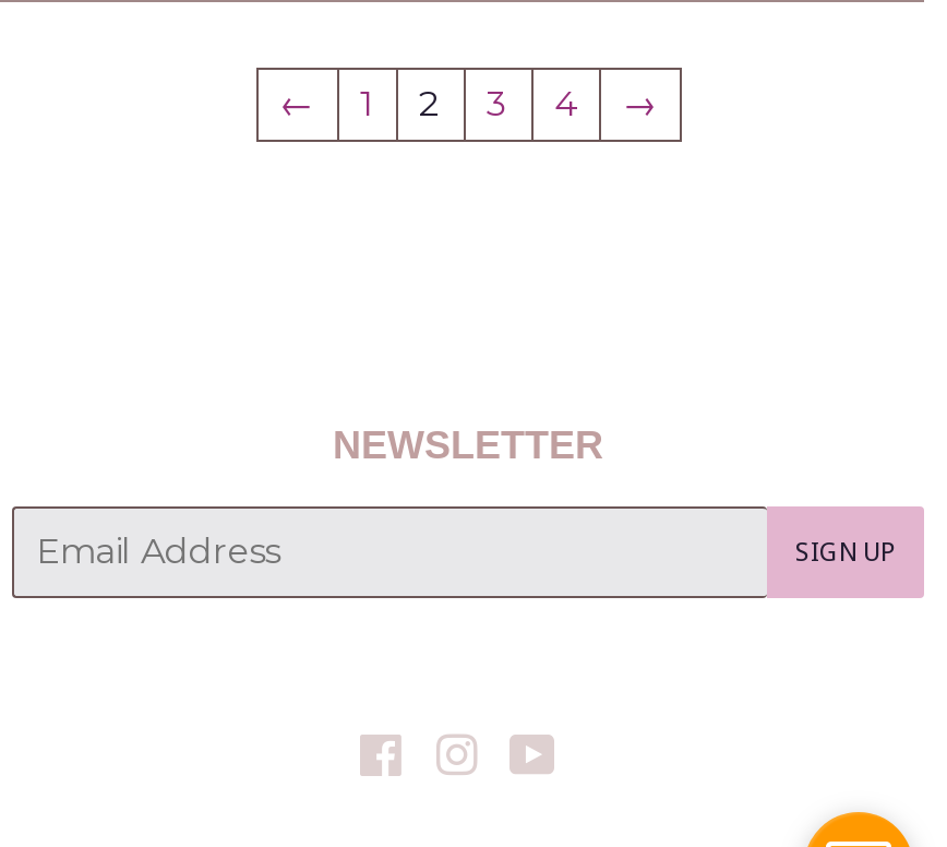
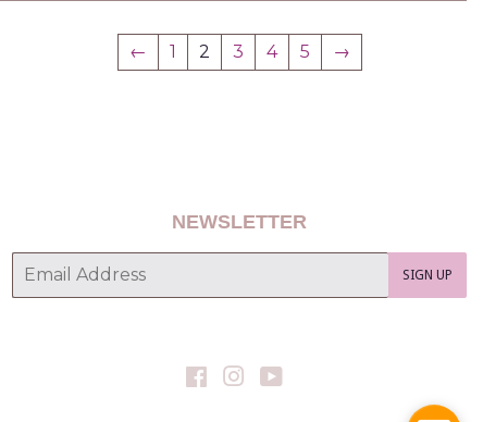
+ 5
